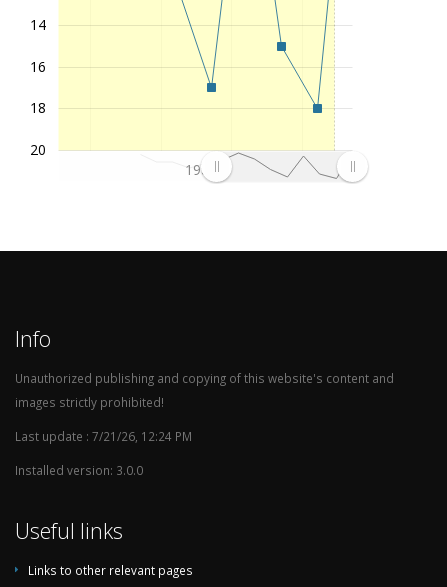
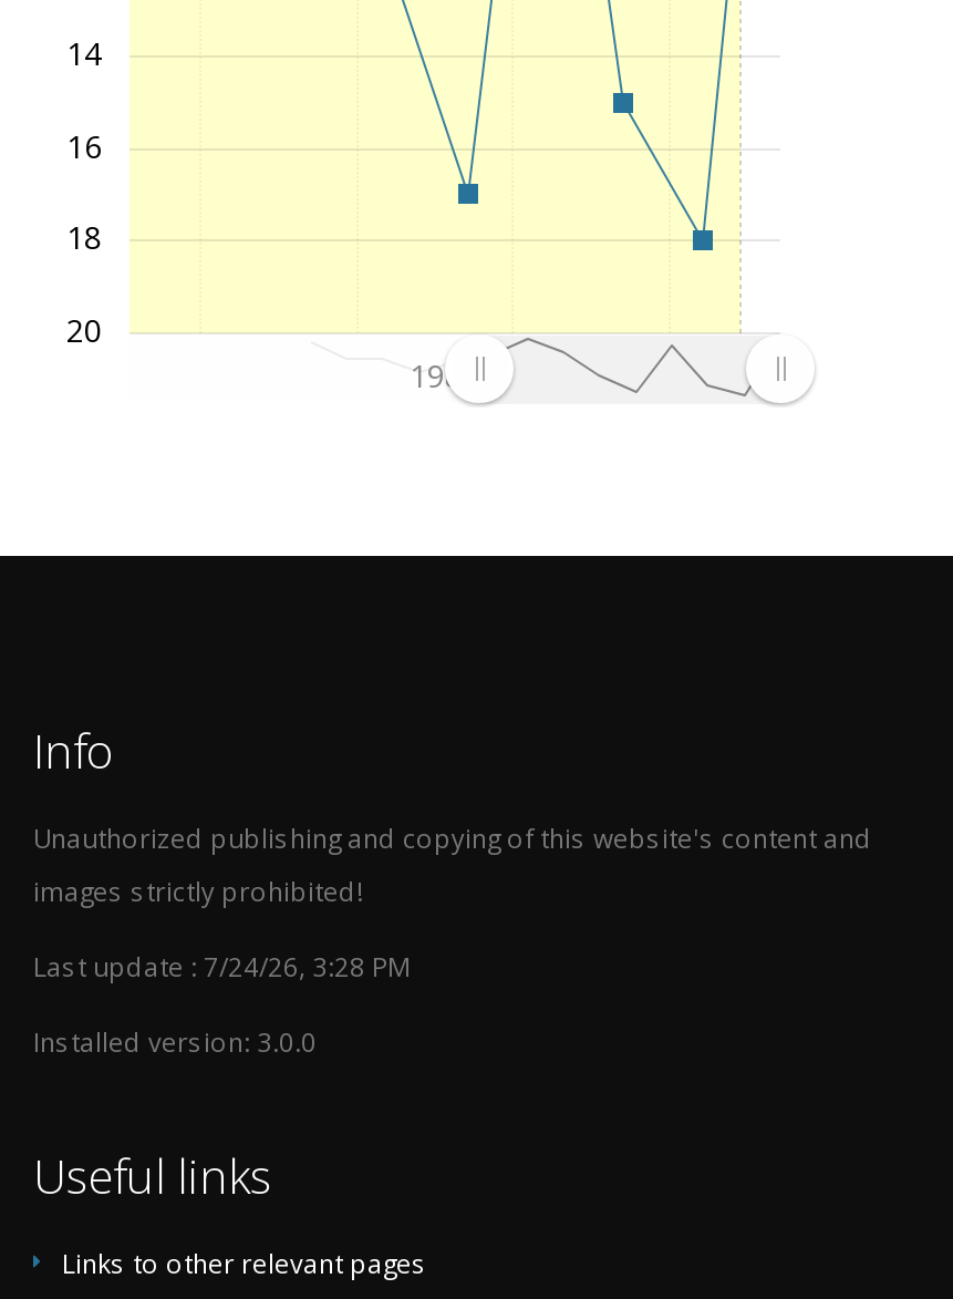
- Last update : 7/21/26, 12:24 PM
+ Last update : 7/24/26, 3:28 PM
